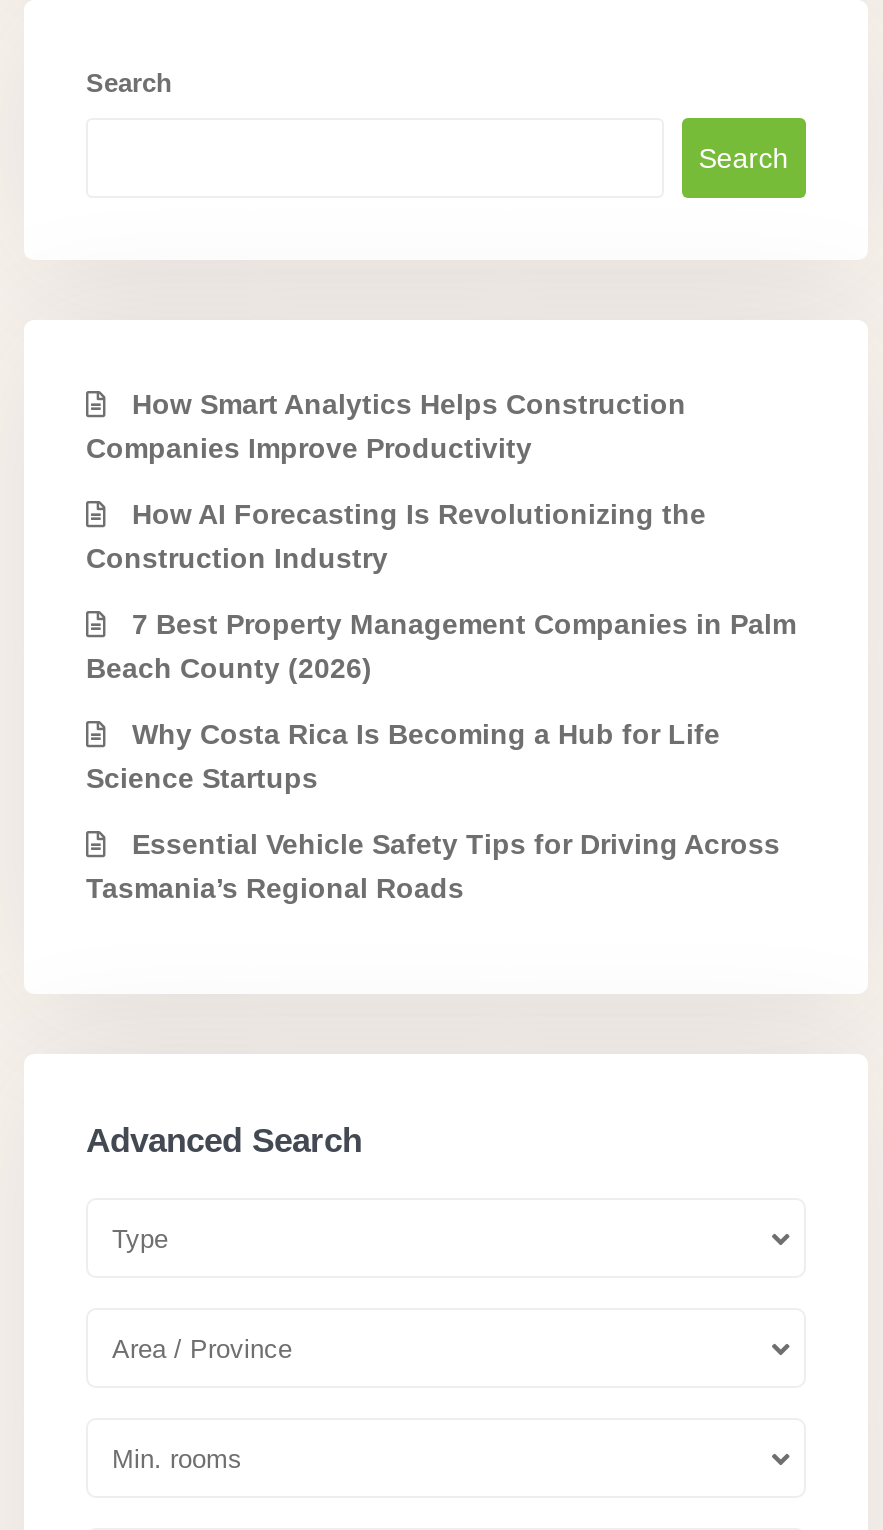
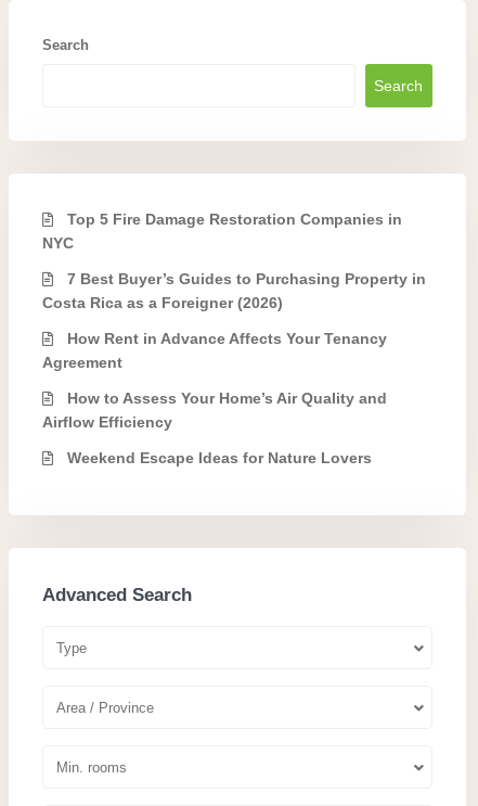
- How Smart Analytics Helps Construction
- Companies Improve Productivity
+ Top 5 Fire Damage Restoration Companies in
+ NYC

- How AI Forecasting Is Revolutionizing the
- Construction Industry
+ 7 Best Buyer’s Guides to Purchasing Property in
+ Costa Rica as a Foreigner (2026)

- 7 Best Property Management Companies in Palm
- Beach County (2026)
+ How Rent in Advance Affects Your Tenancy
+ Agreement

- Why Costa Rica Is Becoming a Hub for Life
- Science Startups
+ How to Assess Your Home’s Air Quality and
+ Airflow Efficiency

- Essential Vehicle Safety Tips for Driving Across
- Tasmania’s Regional Roads
+ Weekend Escape Ideas for Nature Lovers
